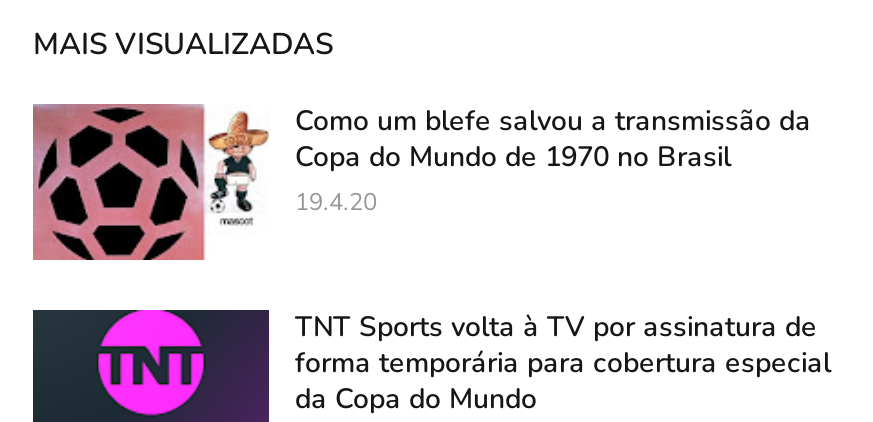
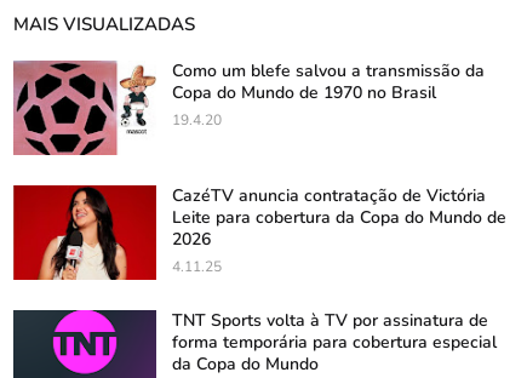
+ [image]
+ CazéTV anuncia contratação de Victória
+ Leite para cobertura da Copa do Mundo de
+ 2026
+ 4.11.25
